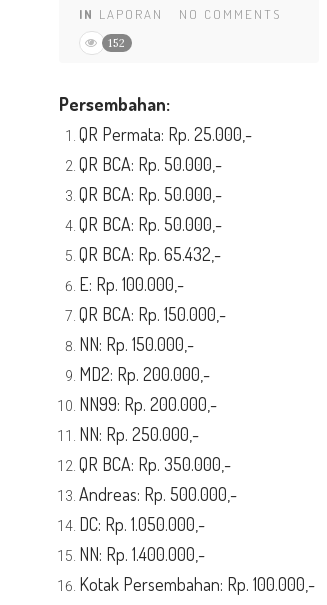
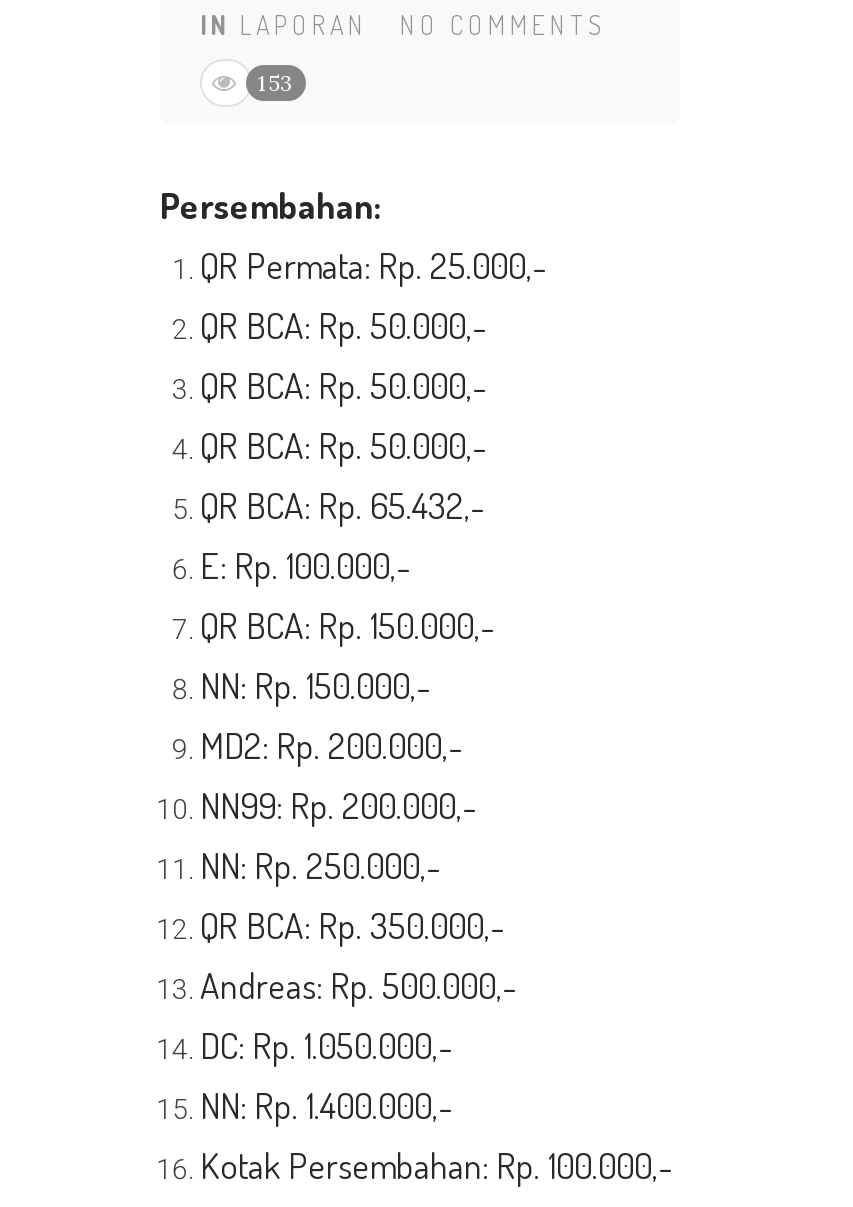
- 152
+ 153
